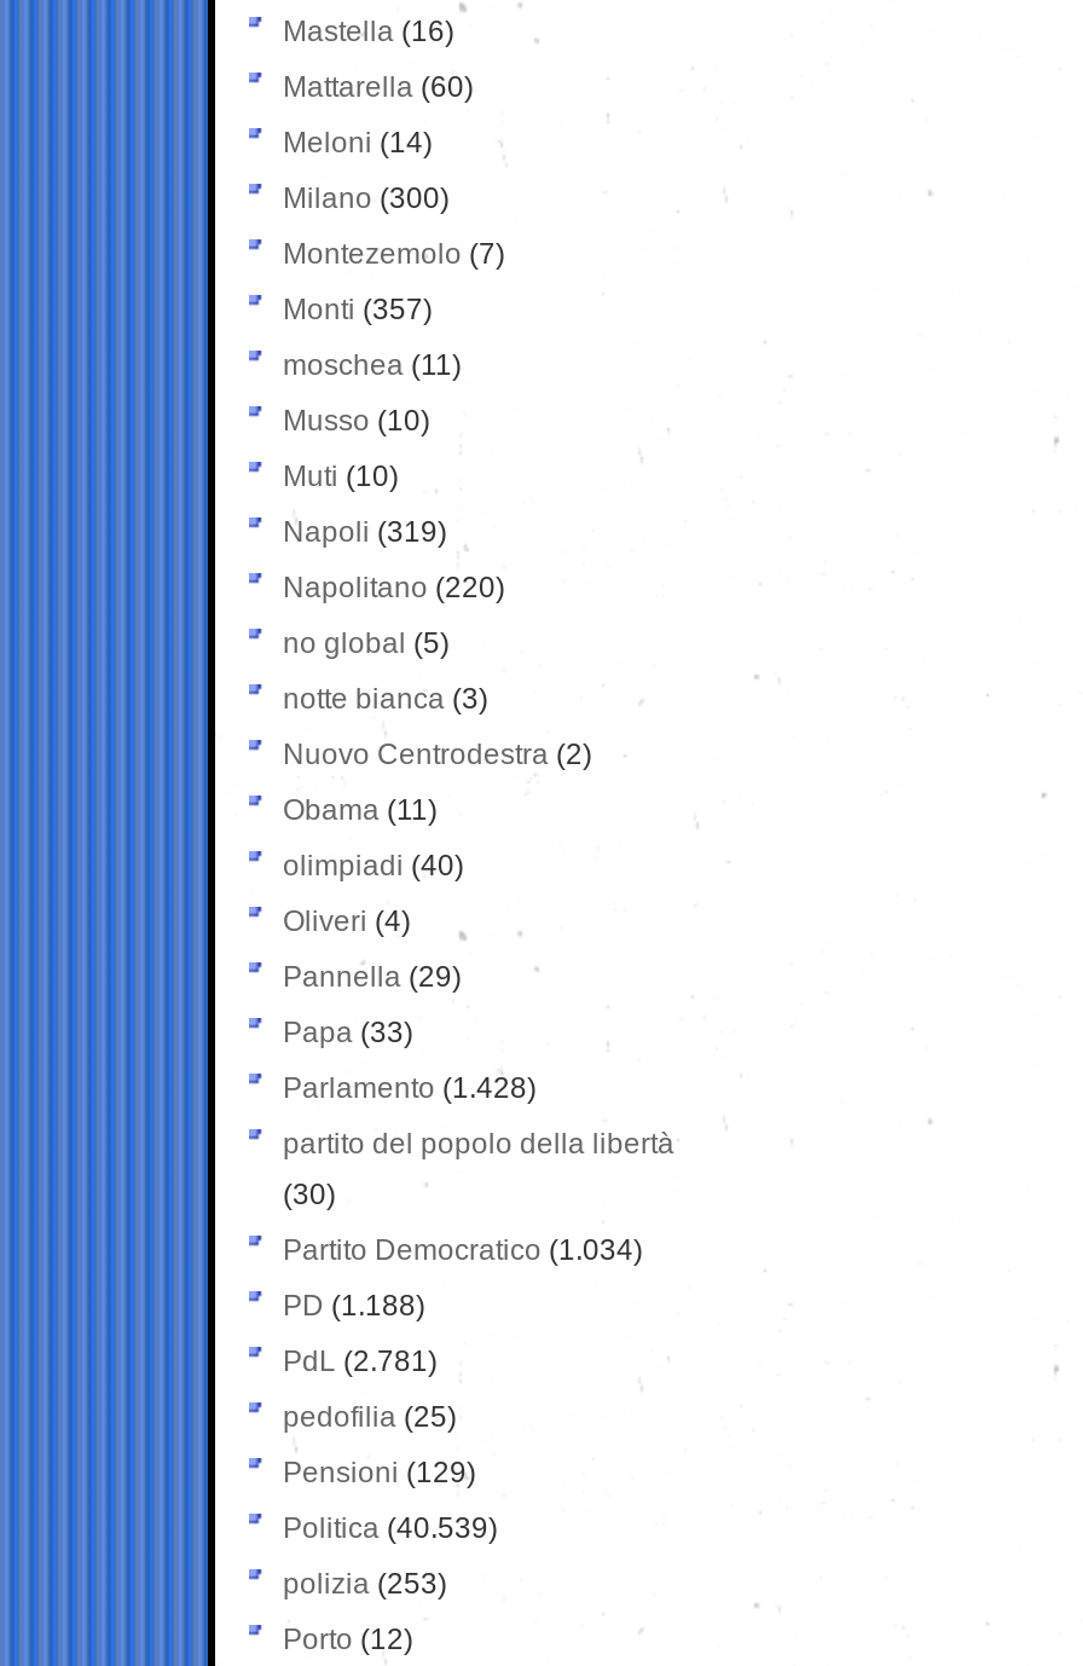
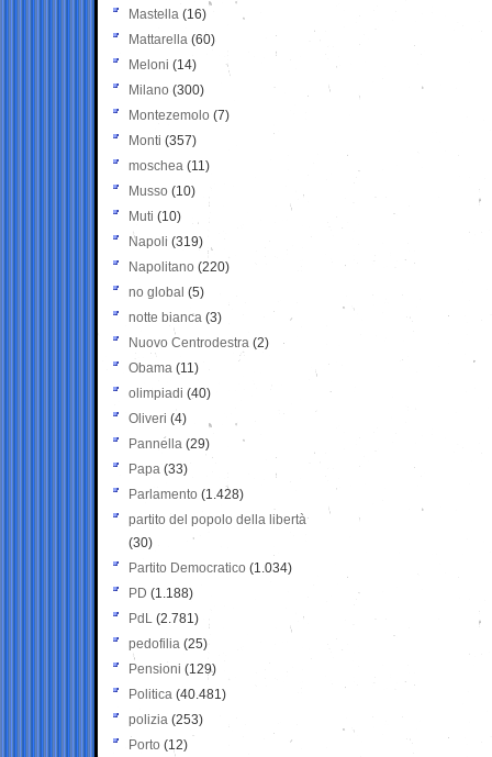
- Politica (40.539)
+ Politica (40.481)
